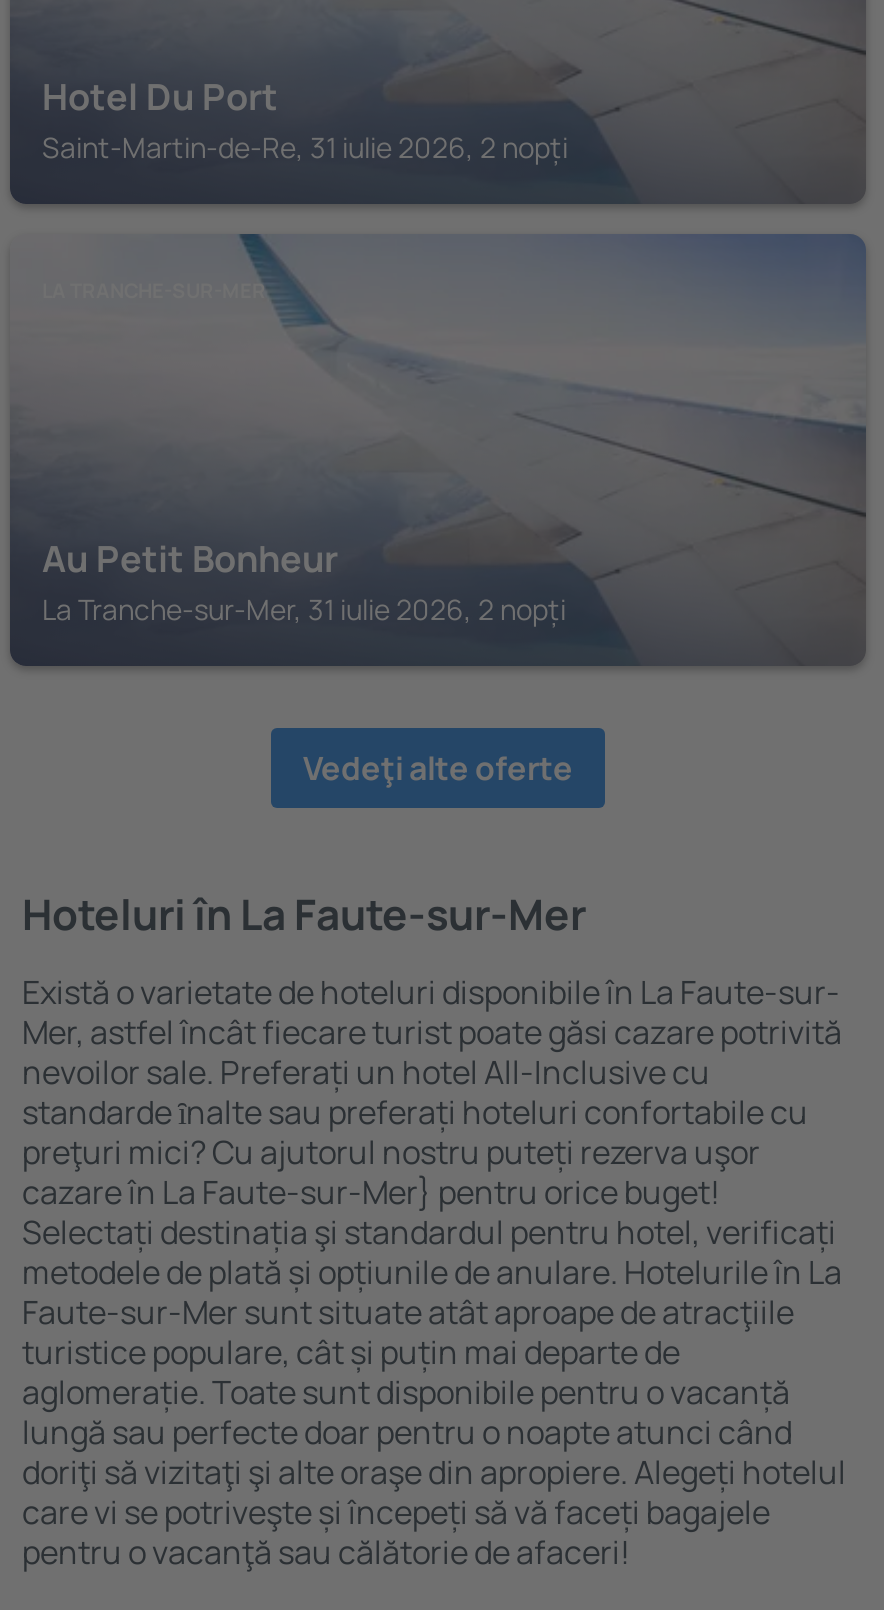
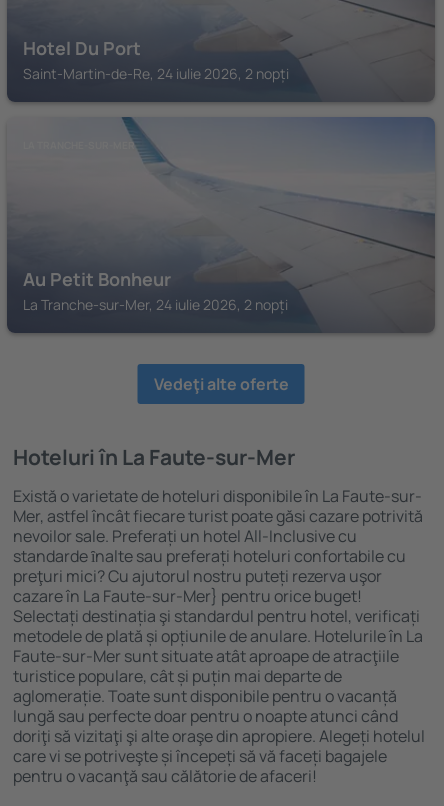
- Saint-Martin-de-Re, 31 iulie 2026, 2 nopți
+ Saint-Martin-de-Re, 24 iulie 2026, 2 nopți

- La Tranche-sur-Mer, 31 iulie 2026, 2 nopți
+ La Tranche-sur-Mer, 24 iulie 2026, 2 nopți
